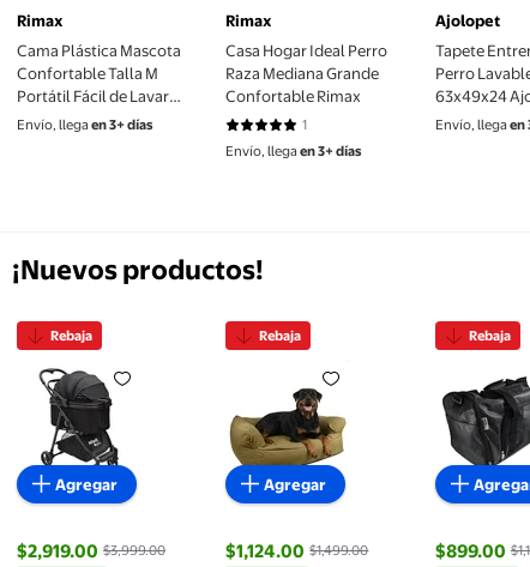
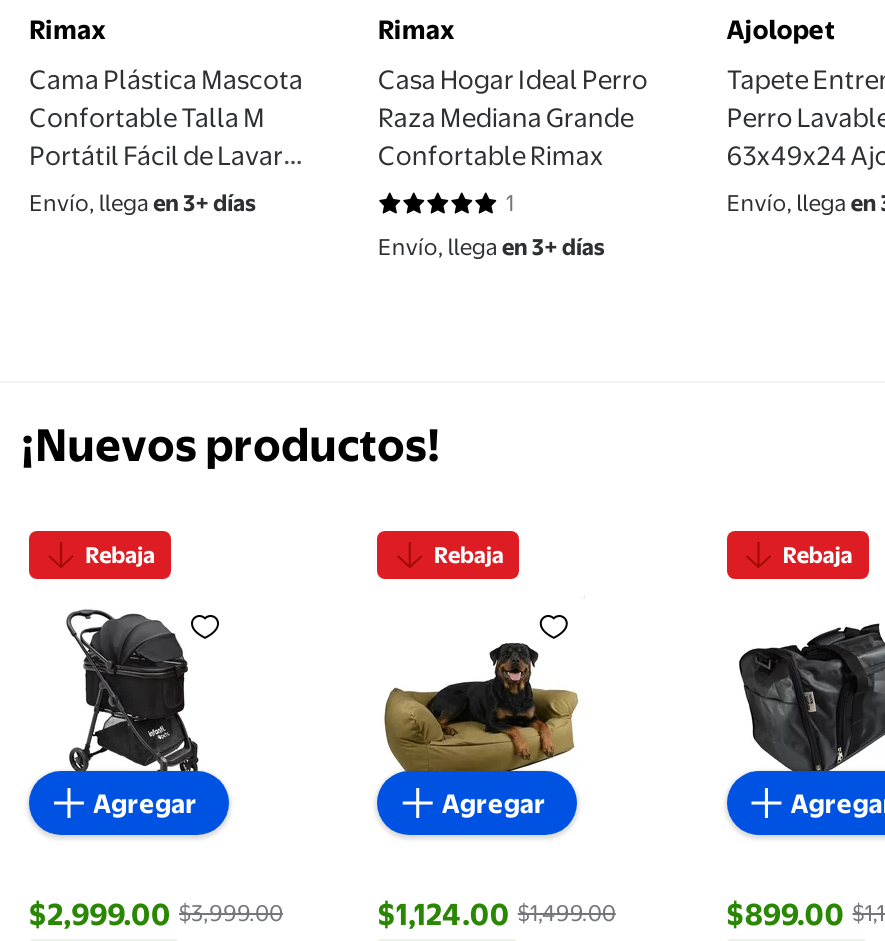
- $2,919.00 $3,999.00
+ $2,999.00 $3,999.00
